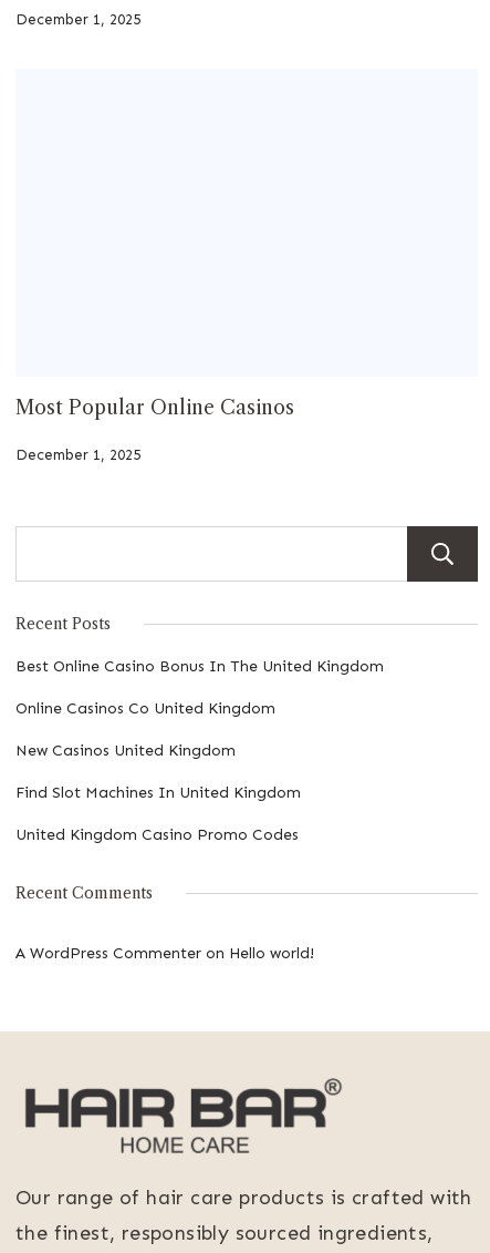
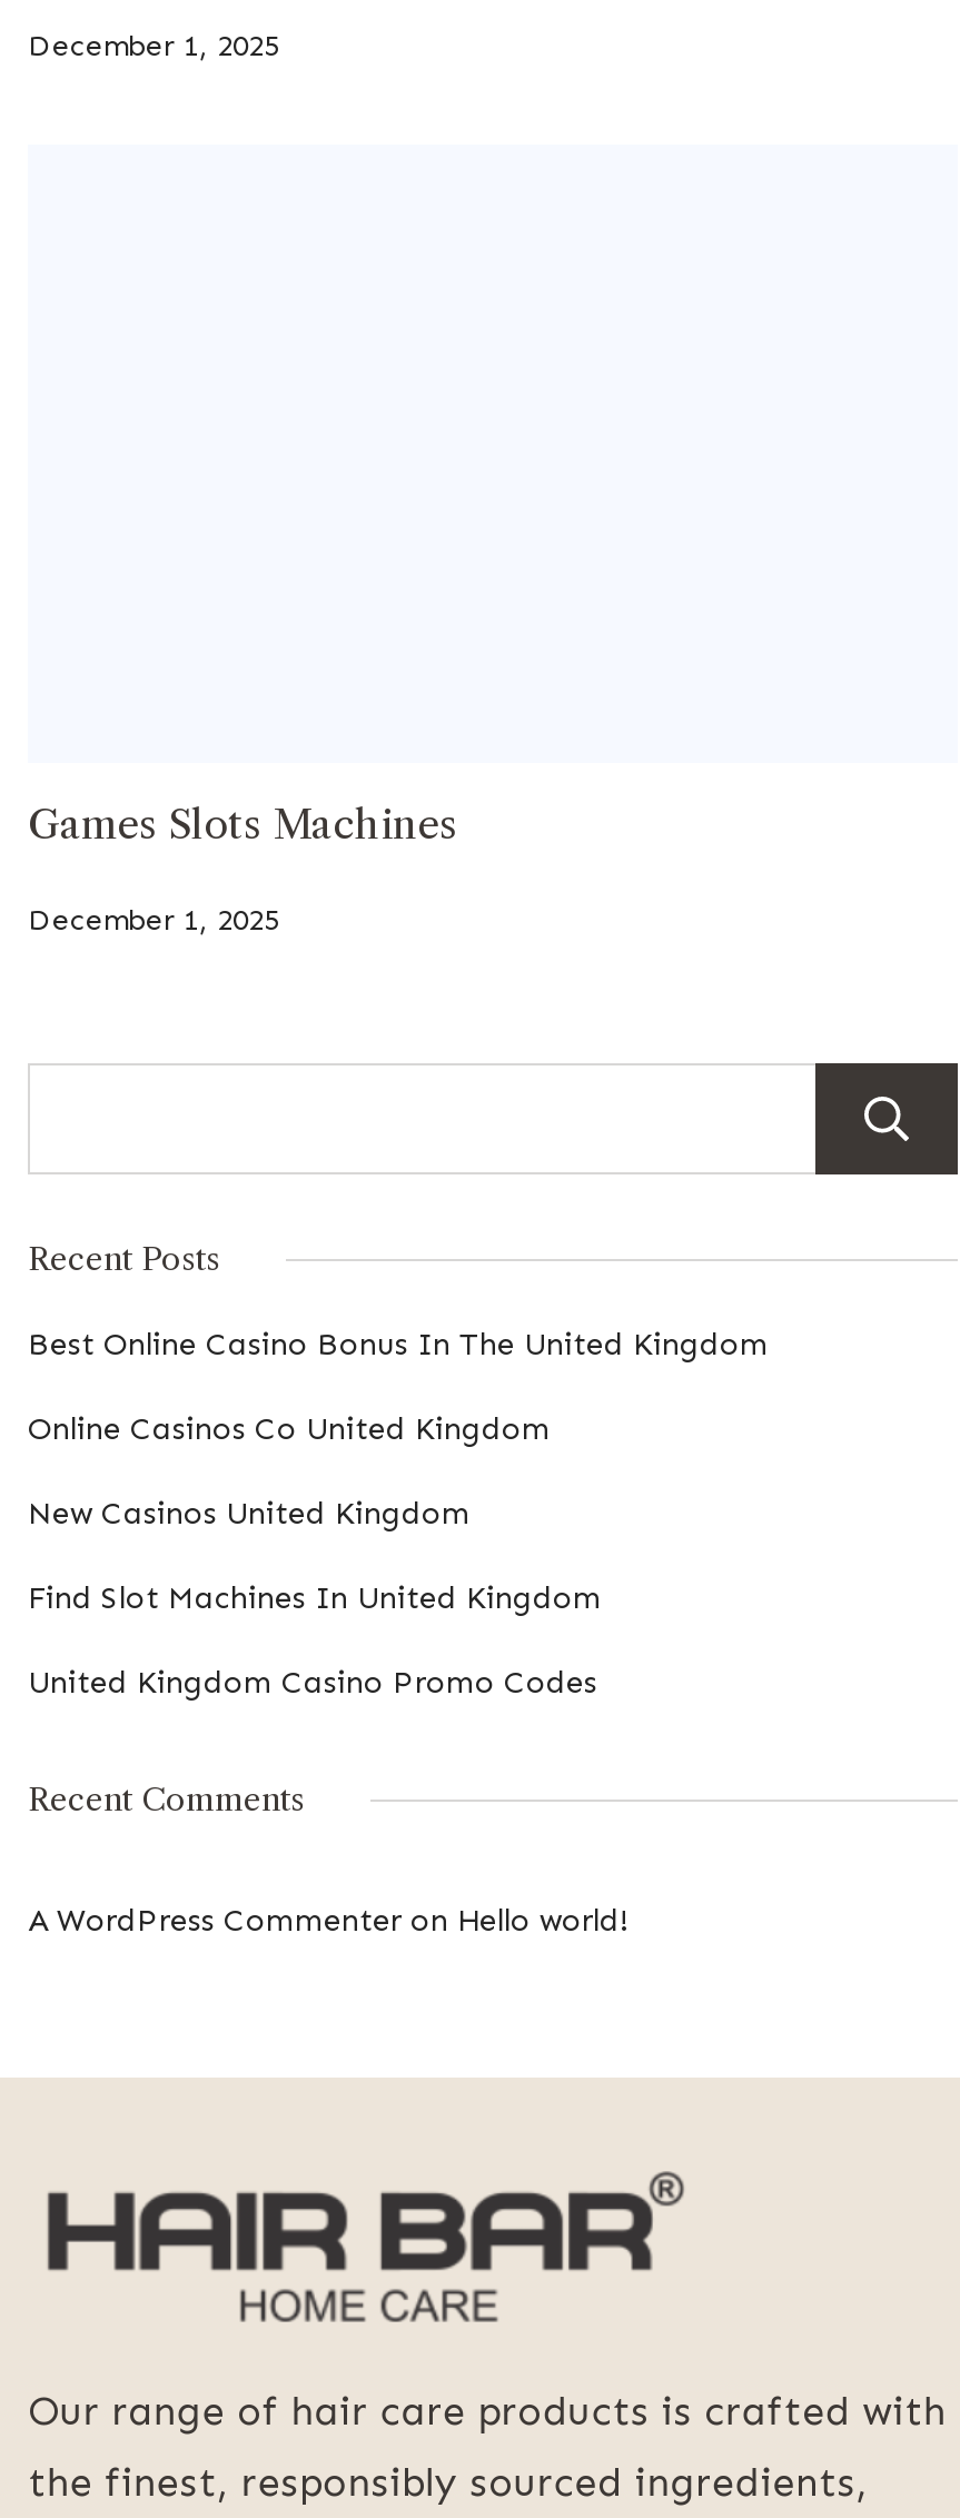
- Most Popular Online Casinos
+ Games Slots Machines
